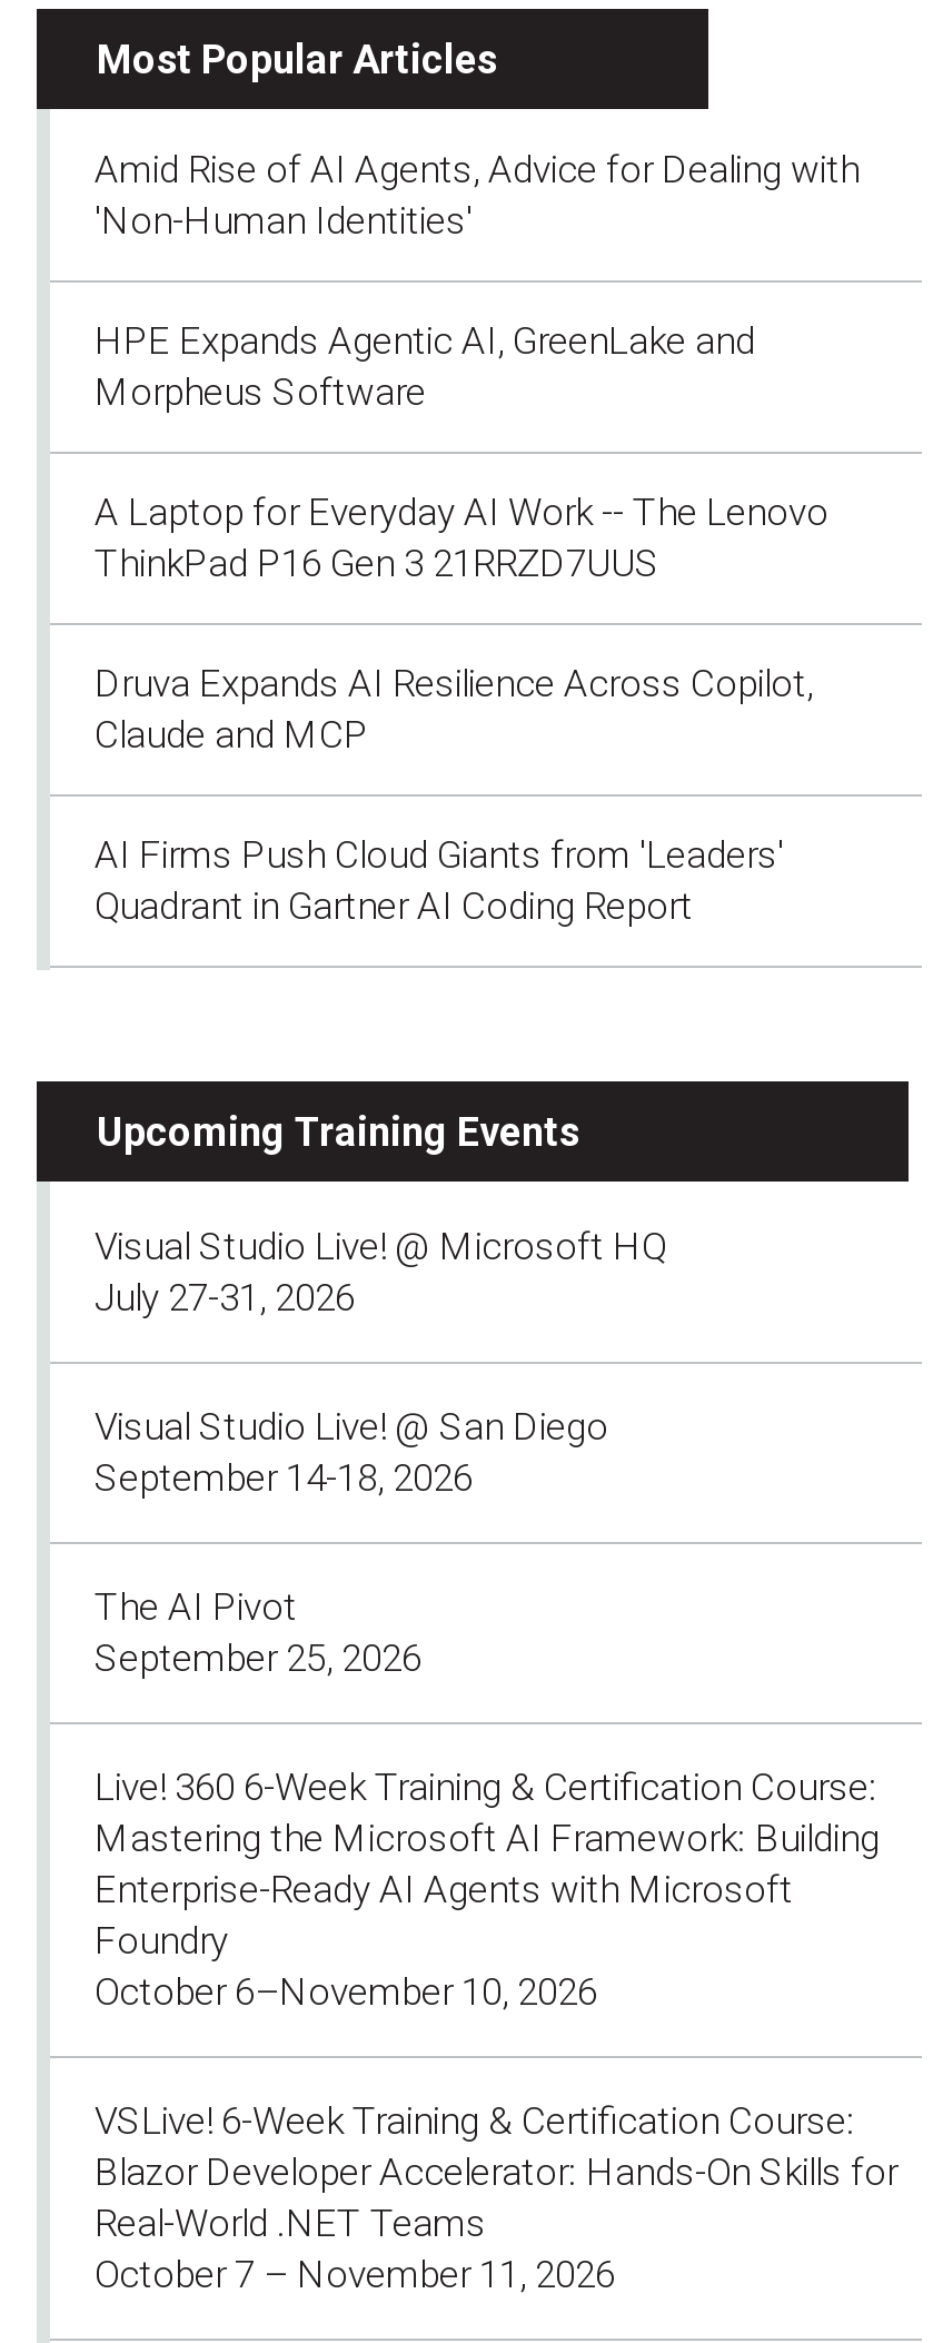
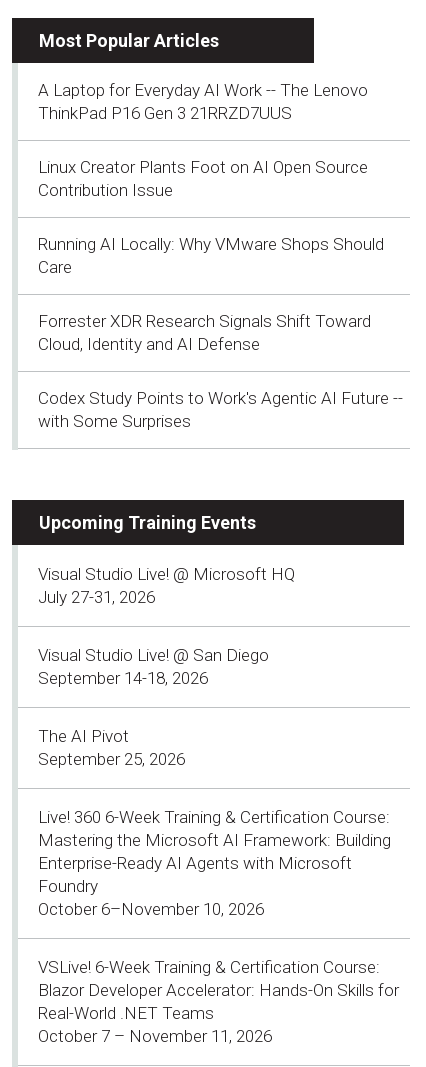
- Amid Rise of AI Agents, Advice for Dealing with
- 'Non-Human Identities'
- HPE Expands Agentic AI, GreenLake and
- Morpheus Software

moved up: A Laptop for Everyday AI Work -- The Lenovo | ThinkPad P16 Gen 3 21RRZD7UUS

- Druva Expands AI Resilience Across Copilot,
- Claude and MCP
- AI Firms Push Cloud Giants from 'Leaders'
- Quadrant in Gartner AI Coding Report
+ Linux Creator Plants Foot on AI Open Source
+ Contribution Issue
+ Running AI Locally: Why VMware Shops Should
+ Care
+ Forrester XDR Research Signals Shift Toward
+ Cloud, Identity and AI Defense
+ Codex Study Points to Work's Agentic AI Future --
+ with Some Surprises
